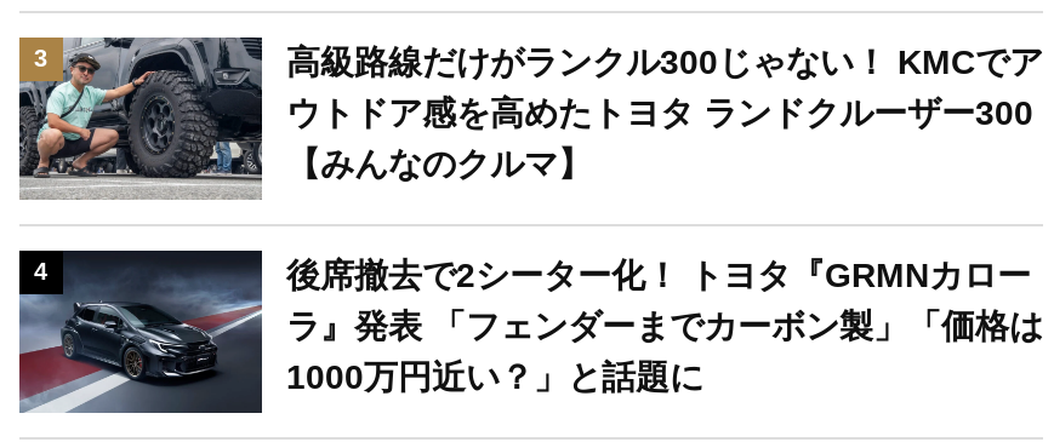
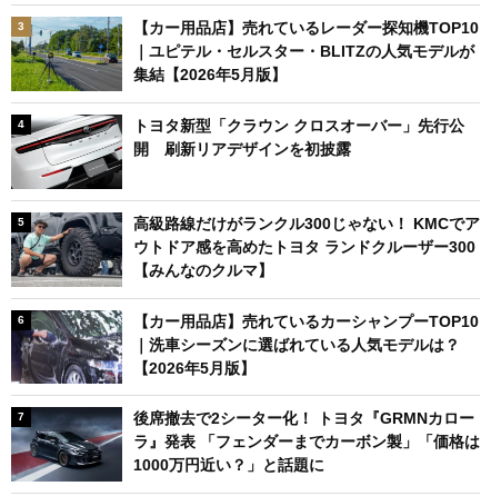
+ [image]
+ 【カー用品店】売れているレーダー探知機TOP10
+ ｜ユピテル・セルスター・BLITZの人気モデルが
+ 集結【2026年5月版】
+ 4
+ トヨタ新型「クラウン クロスオーバー」先行公
+ 開 刷新リアデザインを初披露

+ [image]
+ 5

+ [image]

- 4
+ 6
+ 【カー用品店】売れているカーシャンプーTOP10
+ ｜洗車シーズンに選ばれている人気モデルは？
+ 【2026年5月版】
+ 7
